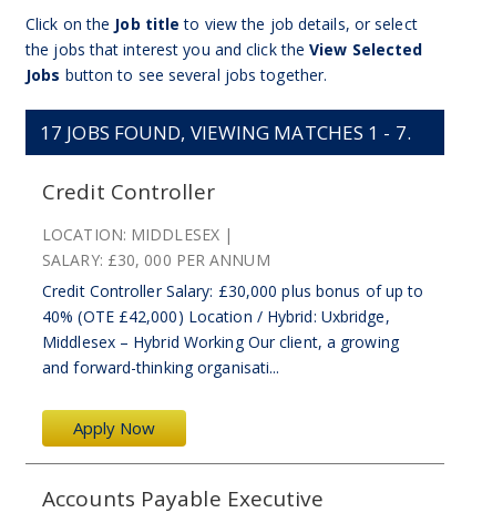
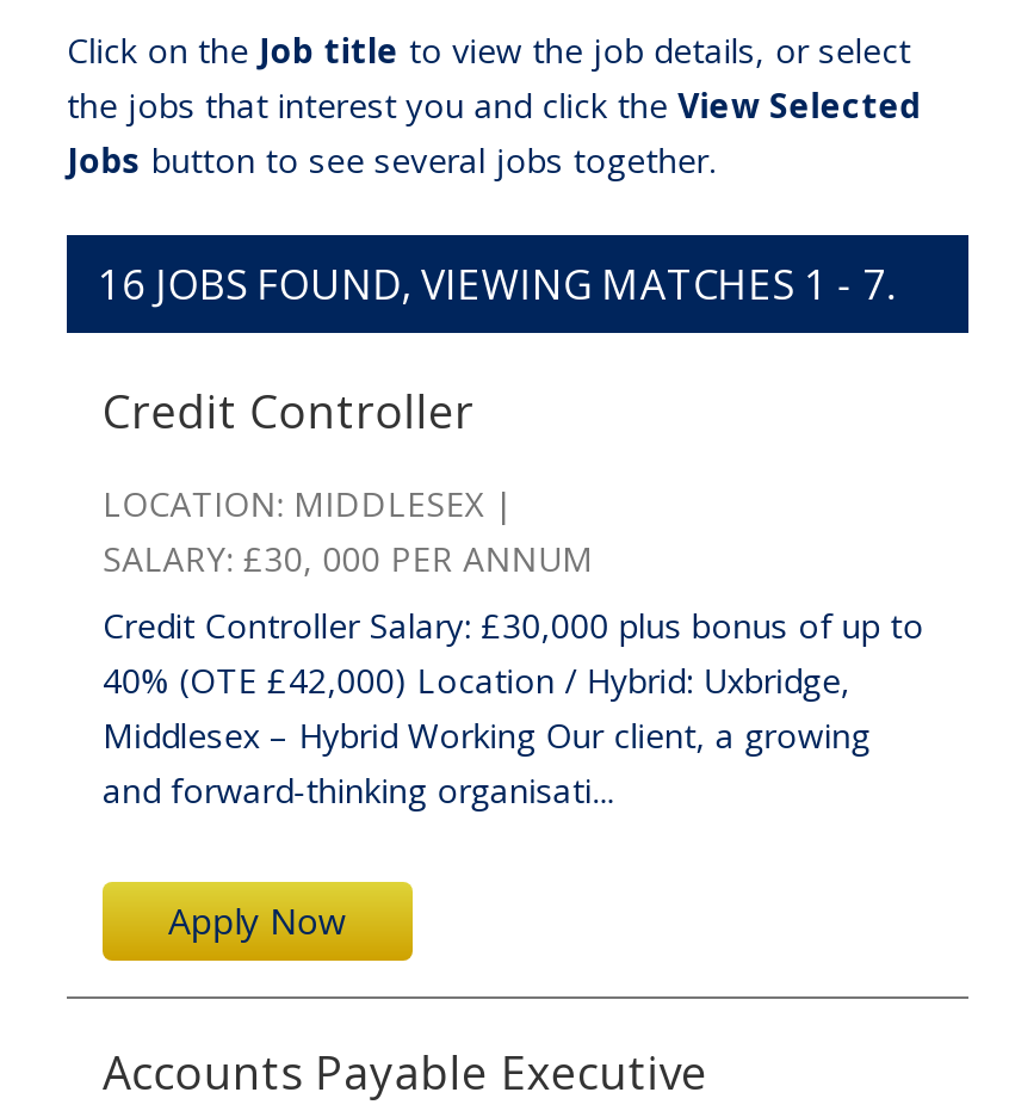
- 17 JOBS FOUND, VIEWING MATCHES 1 - 7.
+ 16 JOBS FOUND, VIEWING MATCHES 1 - 7.
